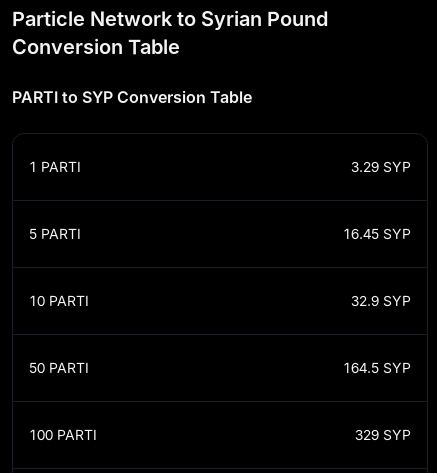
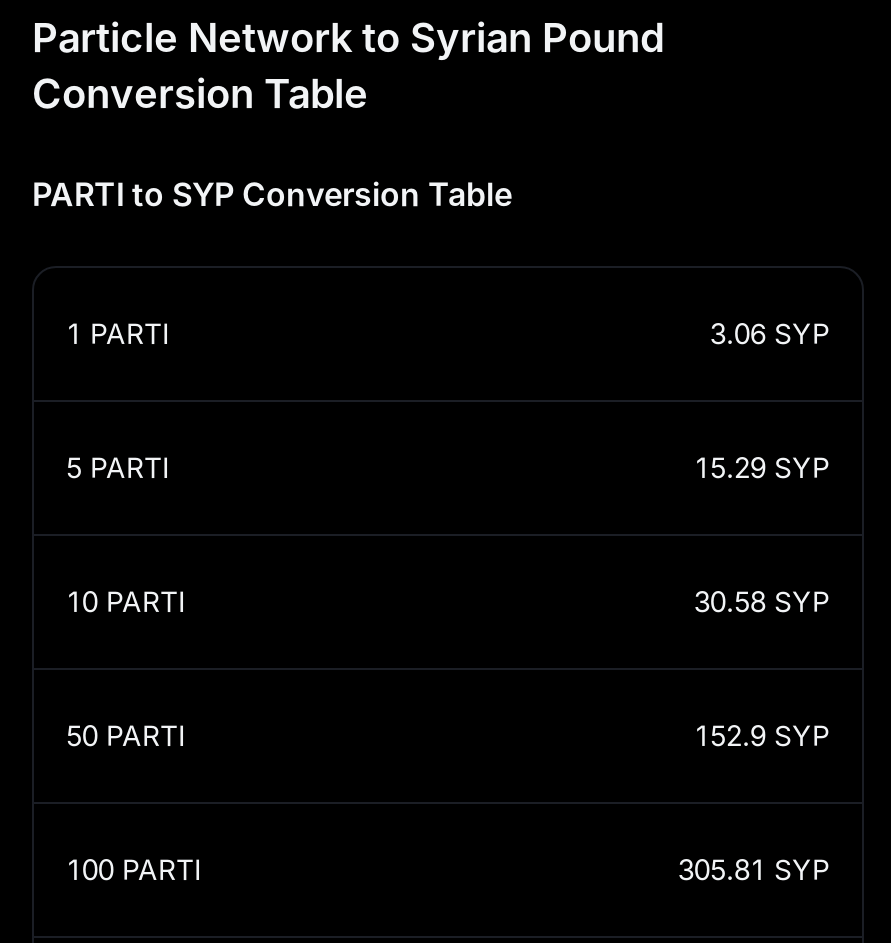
- 3.29 SYP
+ 3.06 SYP

- 16.45 SYP
+ 15.29 SYP

- 32.9 SYP
+ 30.58 SYP

- 164.5 SYP
+ 152.9 SYP

- 329 SYP
+ 305.81 SYP
